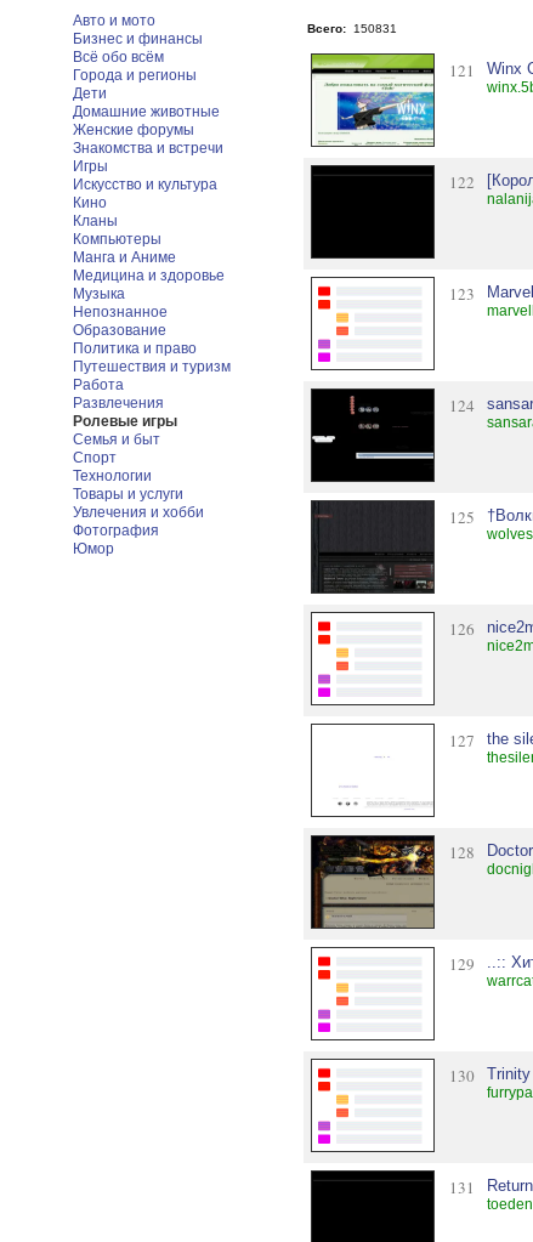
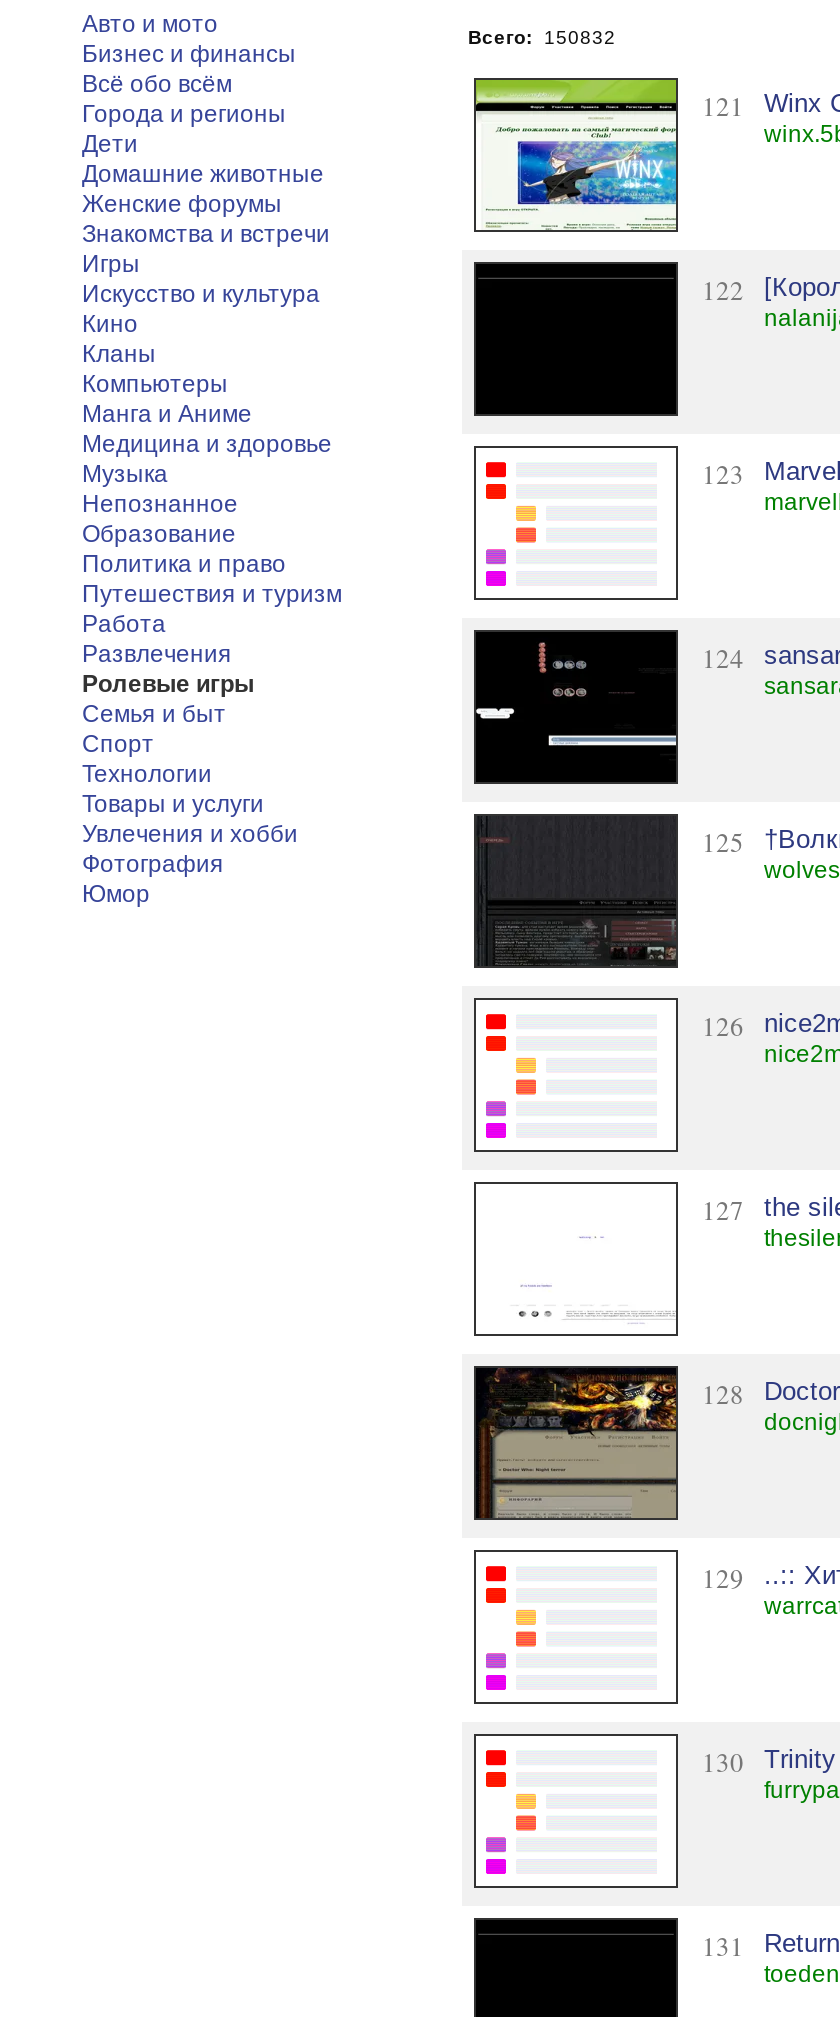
- Всего: 150831
+ Всего: 150832
